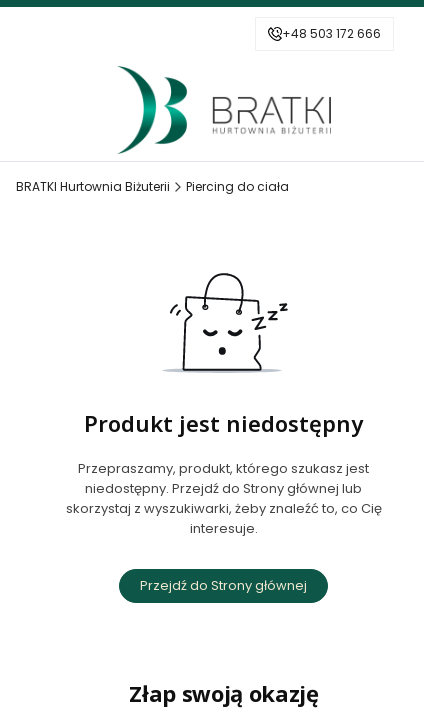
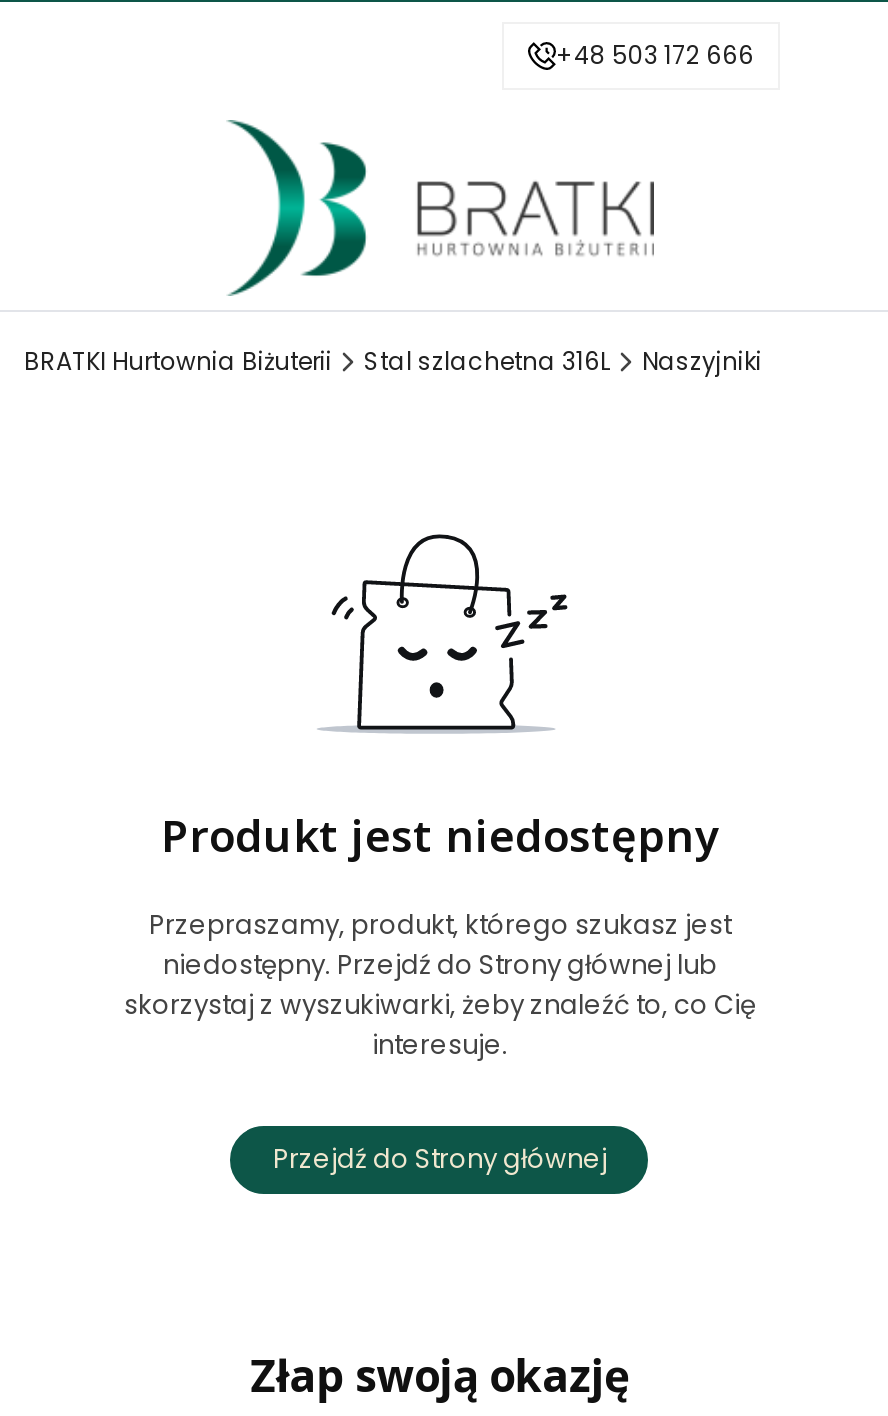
- Piercing do ciała
+ Stal szlachetna 316L
+ Naszyjniki
